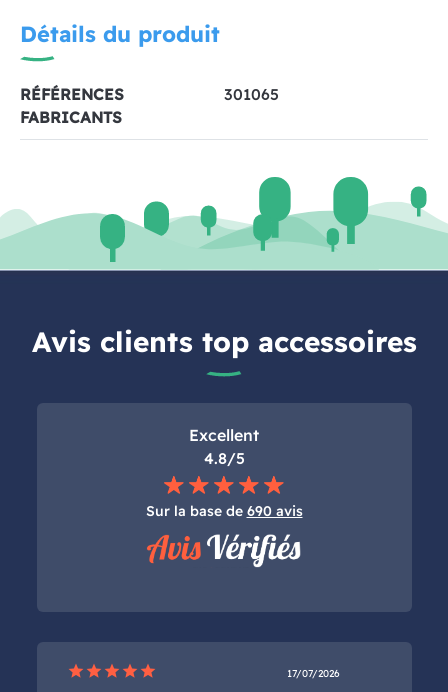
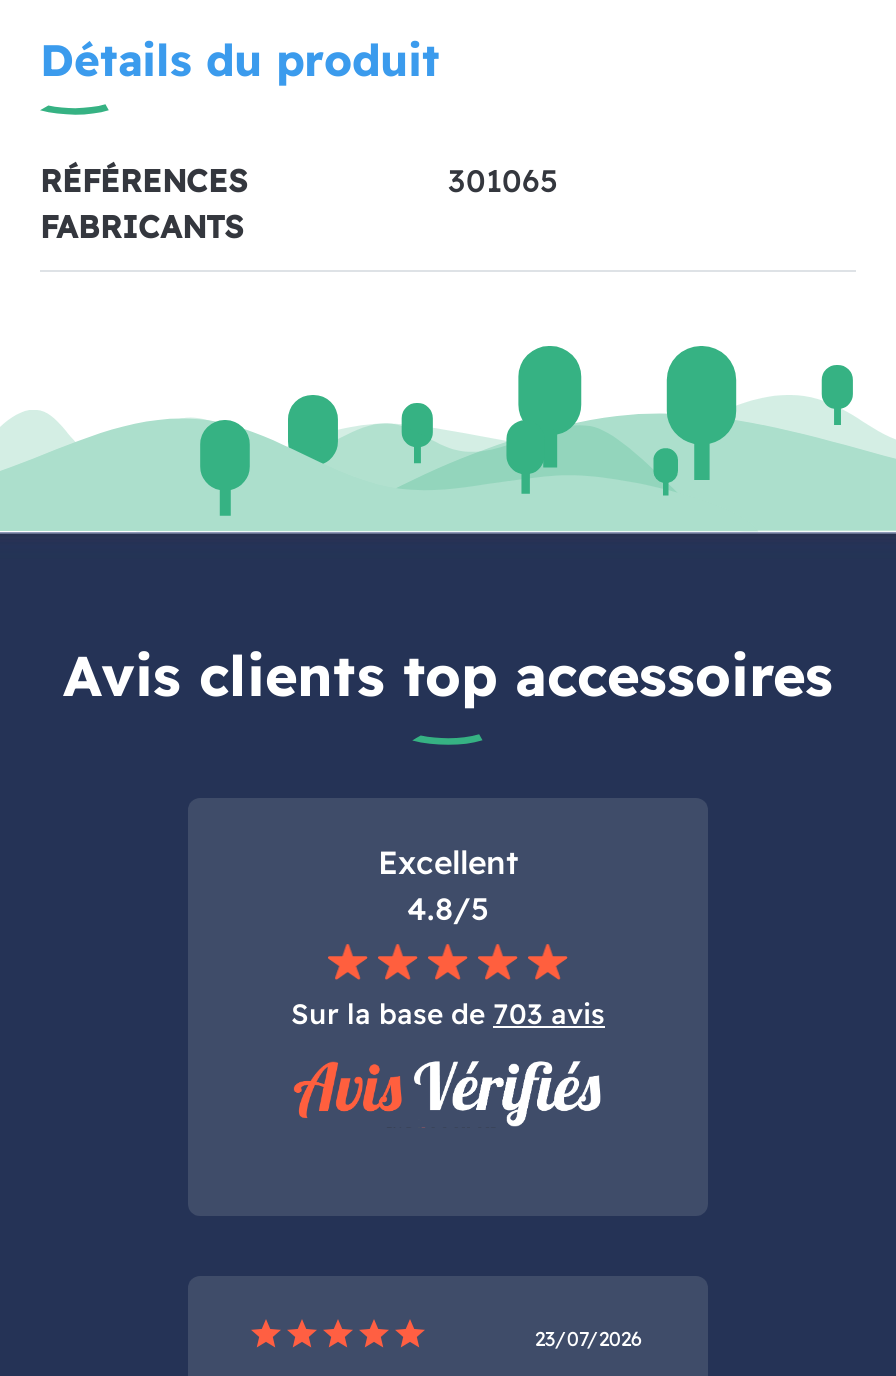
- Sur la base de 690 avis
+ Sur la base de 703 avis

- 17/07/2026
+ 23/07/2026
